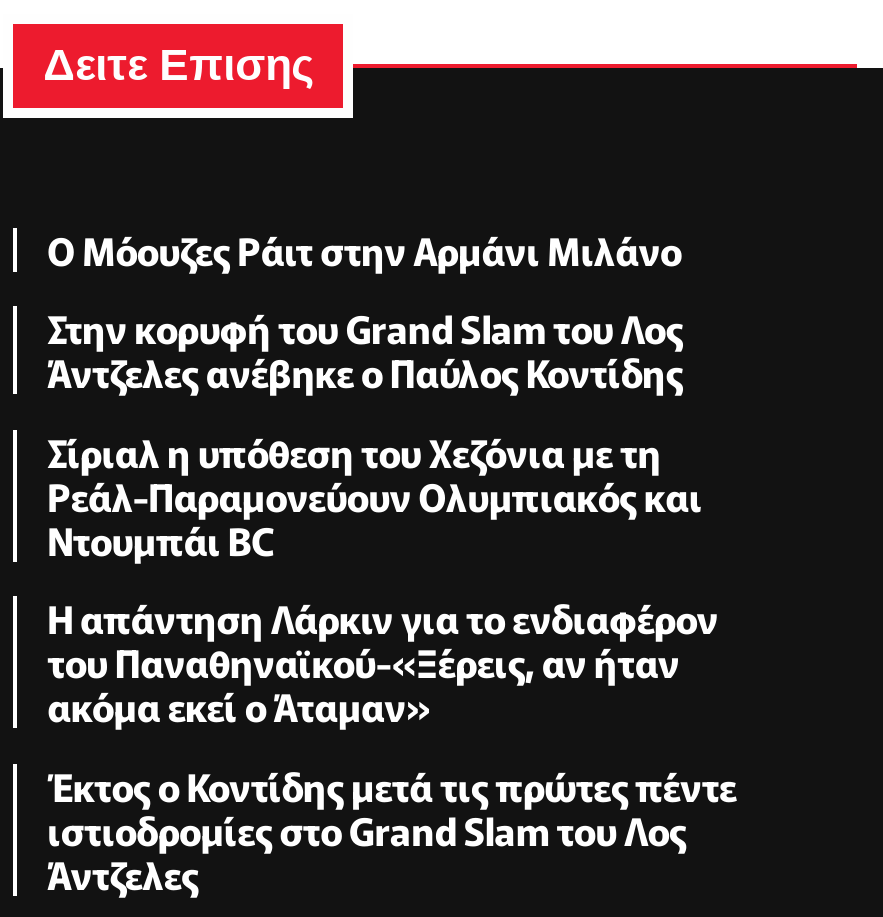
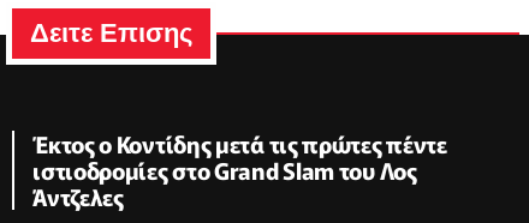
- Ο Μόουζες Ράιτ στην Αρμάνι Μιλάνο
- Στην κορυφή του Grand Slam του Λος
- Άντζελες ανέβηκε ο Παύλος Κοντίδης
- Σίριαλ η υπόθεση του Χεζόνια με τη
- Ρεάλ-Παραμονεύουν Ολυμπιακός και
- Ντουμπάι BC
- H απάντηση Λάρκιν για το ενδιαφέρον
- του Παναθηναϊκού-«Ξέρεις, αν ήταν
- ακόμα εκεί ο Άταμαν»
